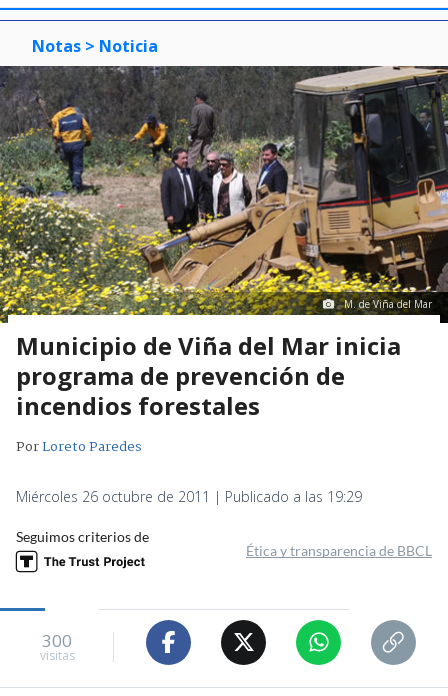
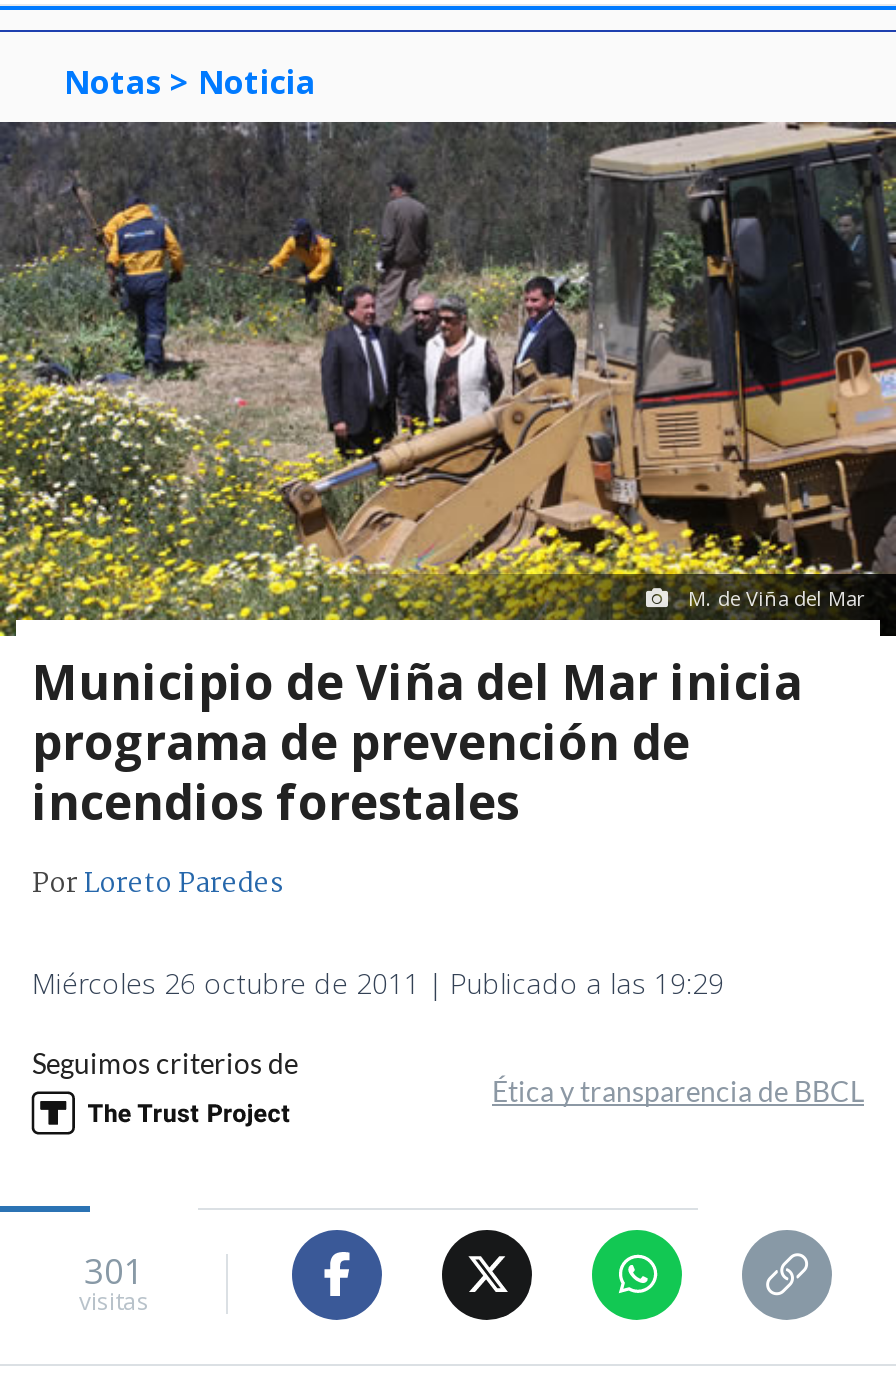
- 300
+ 301
